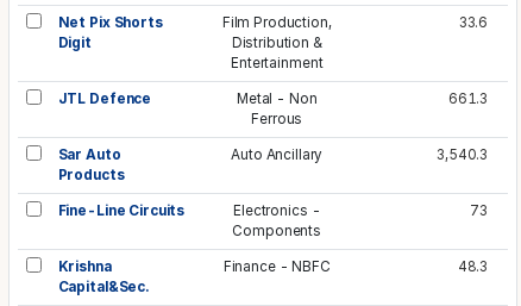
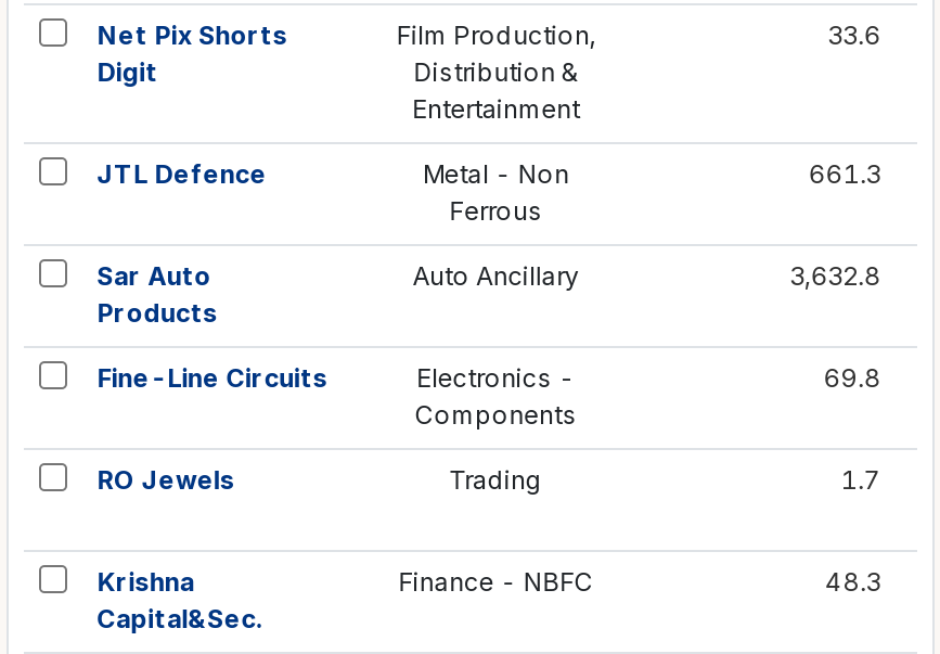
- 3,540.3
+ 3,632.8

- 73
+ 69.8
+ RO Jewels
+ Trading
+ 1.7
